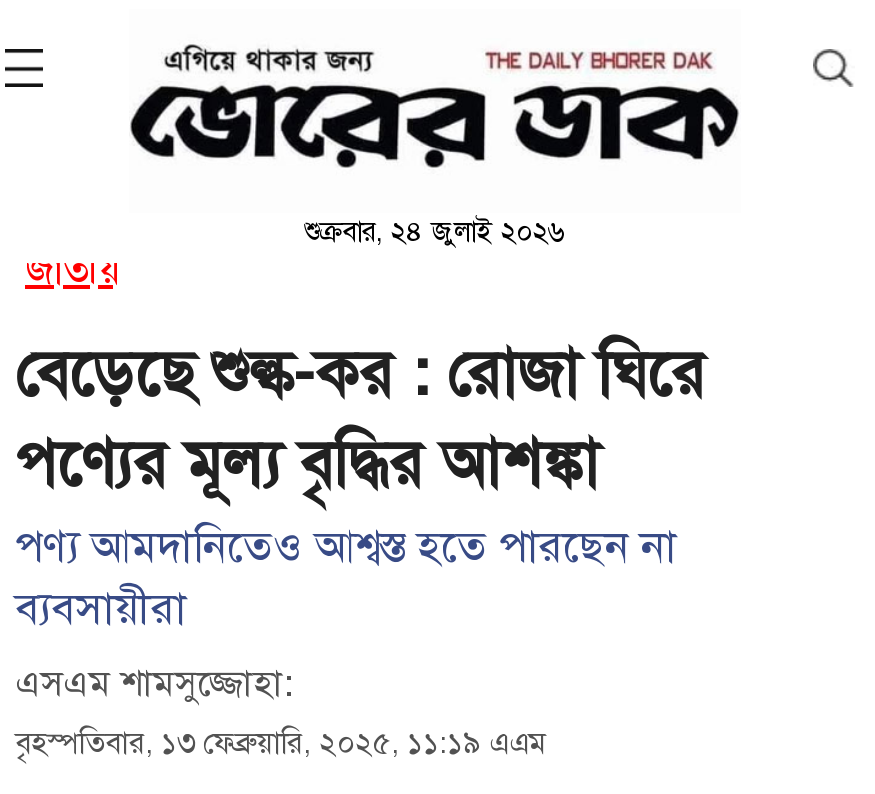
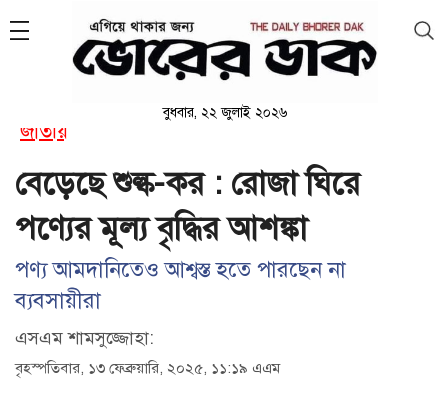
- শুক্রবার, ২৪ জুলাই ২০২৬
+ বুধবার, ২২ জুলাই ২০২৬
